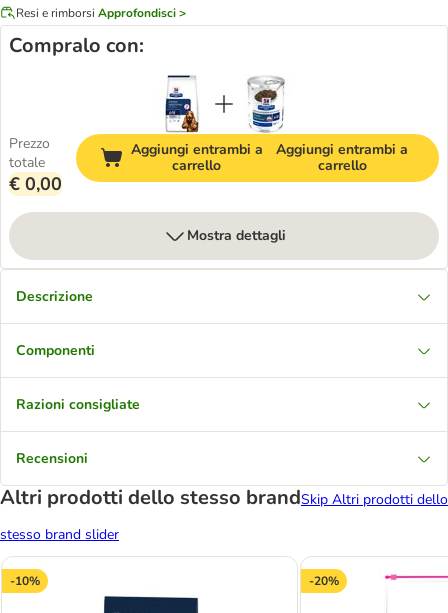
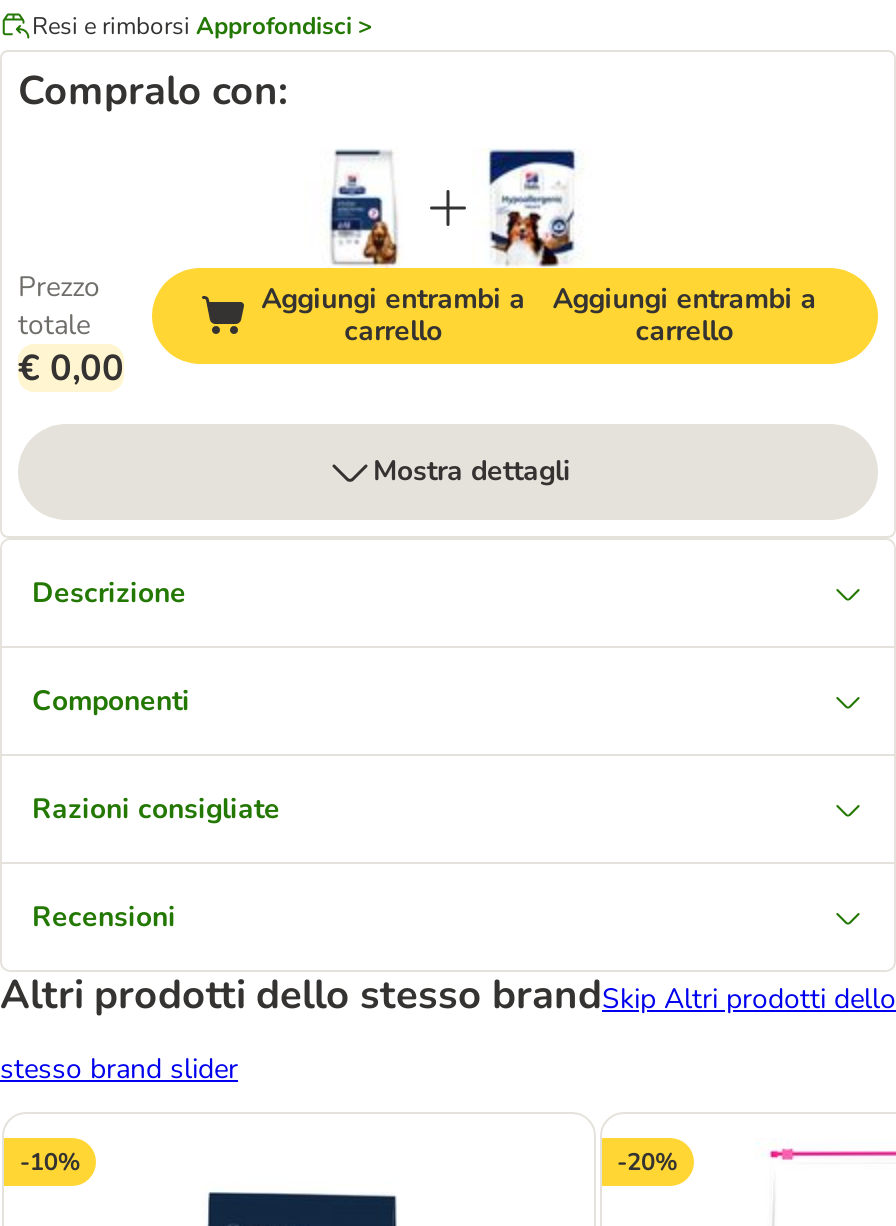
- [image]
+ [image]
